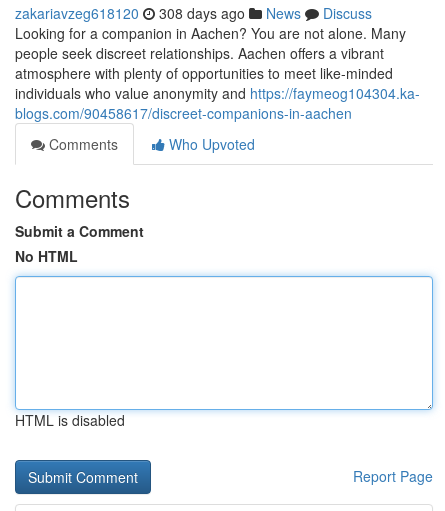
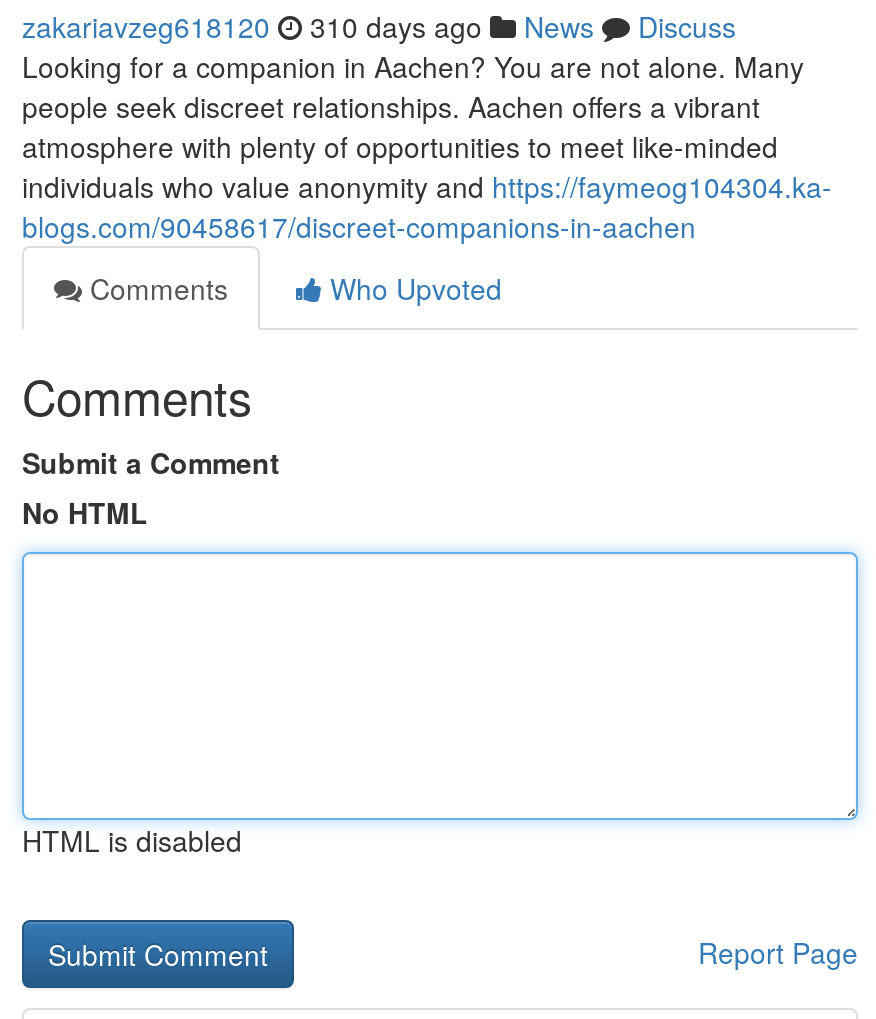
- zakariavzeg618120 308 days ago News Discuss
+ zakariavzeg618120 310 days ago News Discuss
